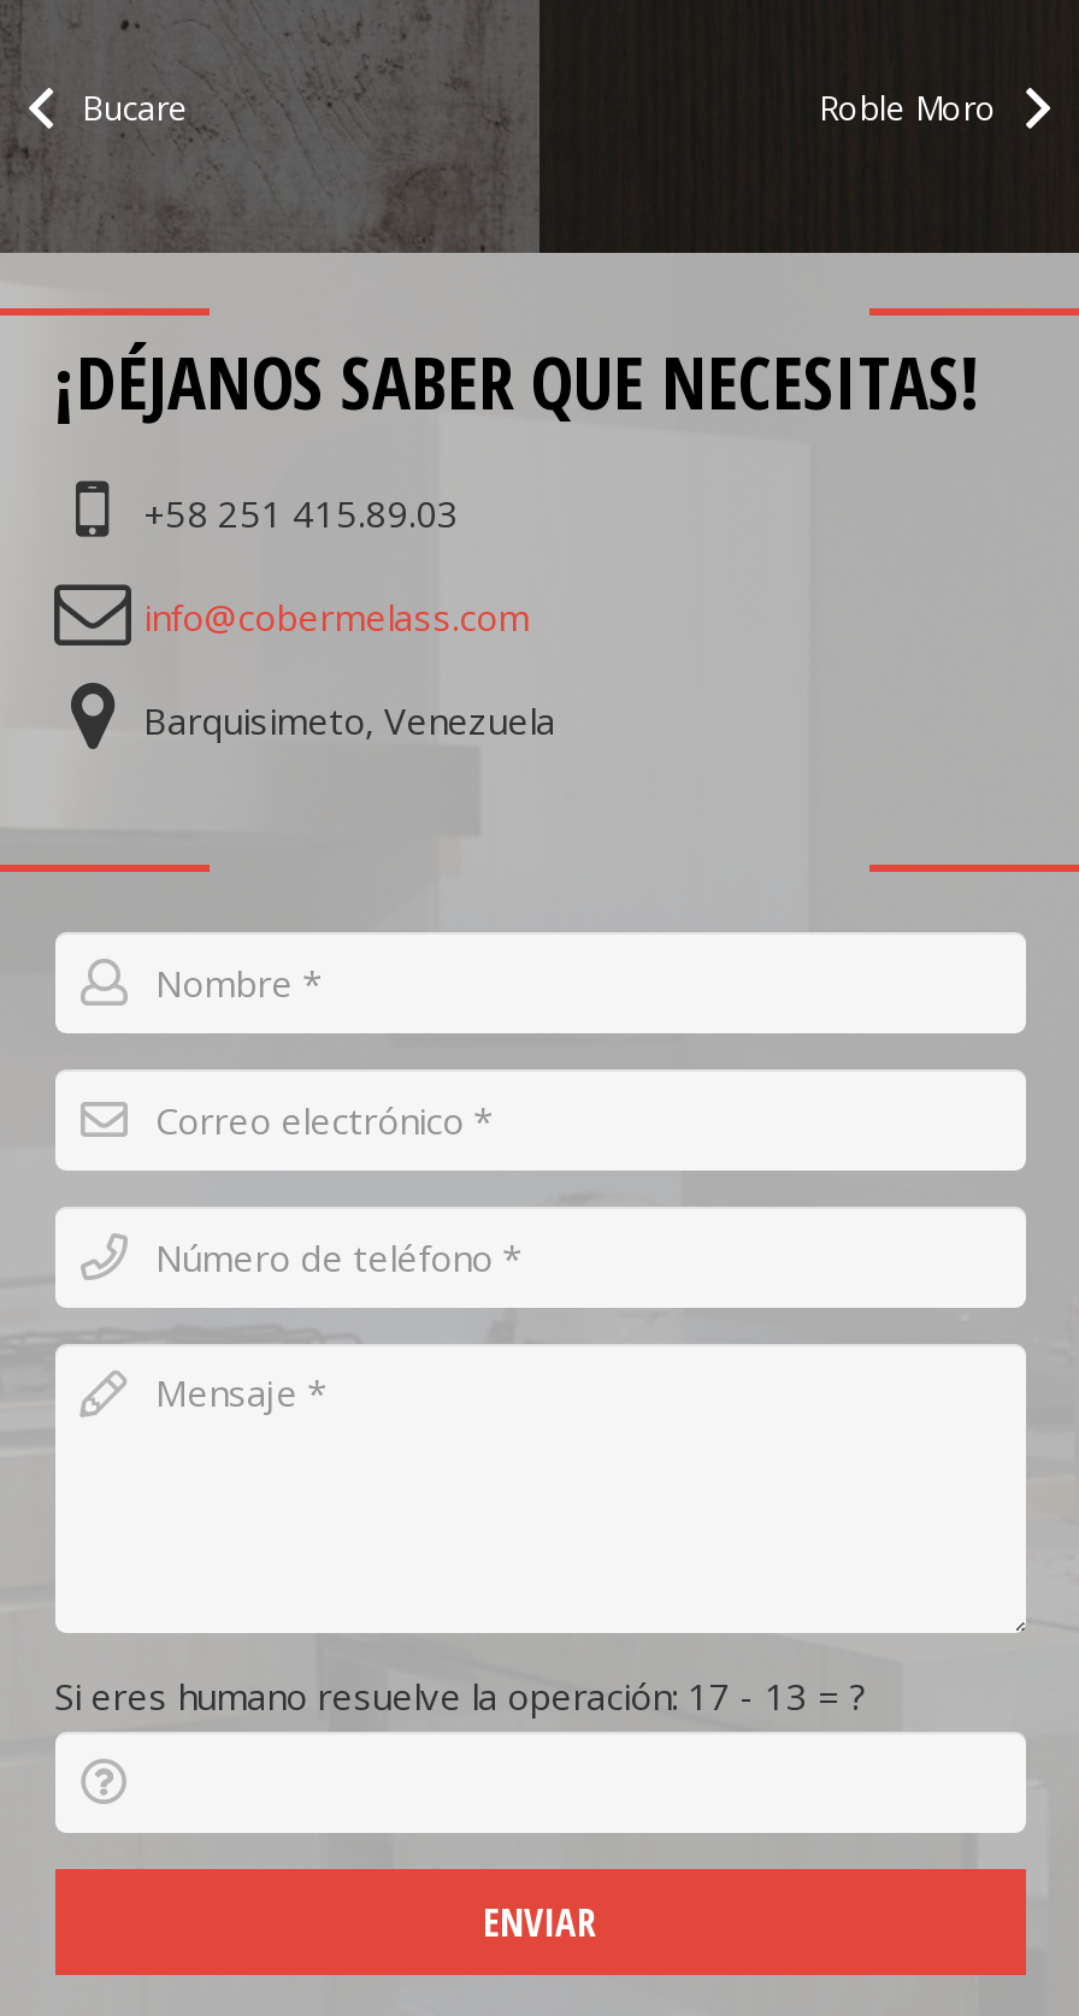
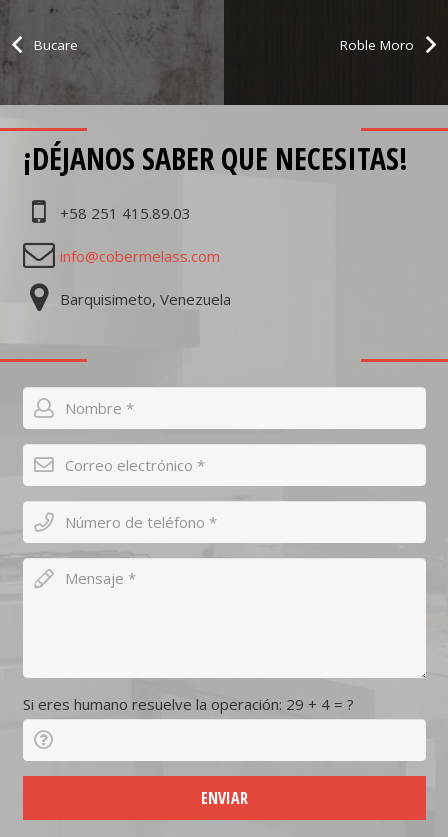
- Si eres humano resuelve la operación: 17 - 13 = ?
+ Si eres humano resuelve la operación: 29 + 4 = ?
